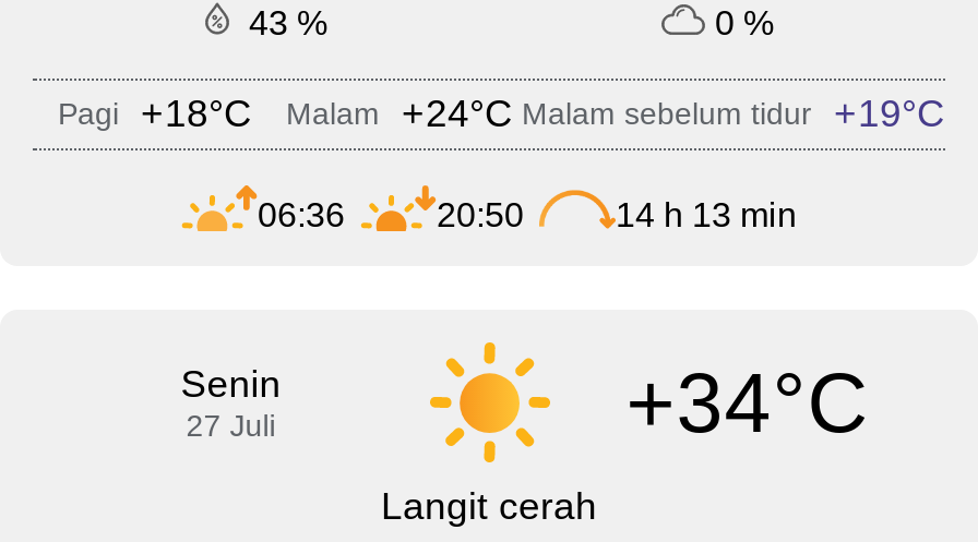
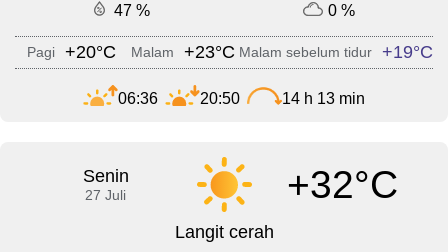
- 43 %
+ 47 %

- +18°C
+ +20°C

- +24°C Malam sebelum tidur +19°C
+ +23°C Malam sebelum tidur +19°C

- +34°C
+ +32°C
